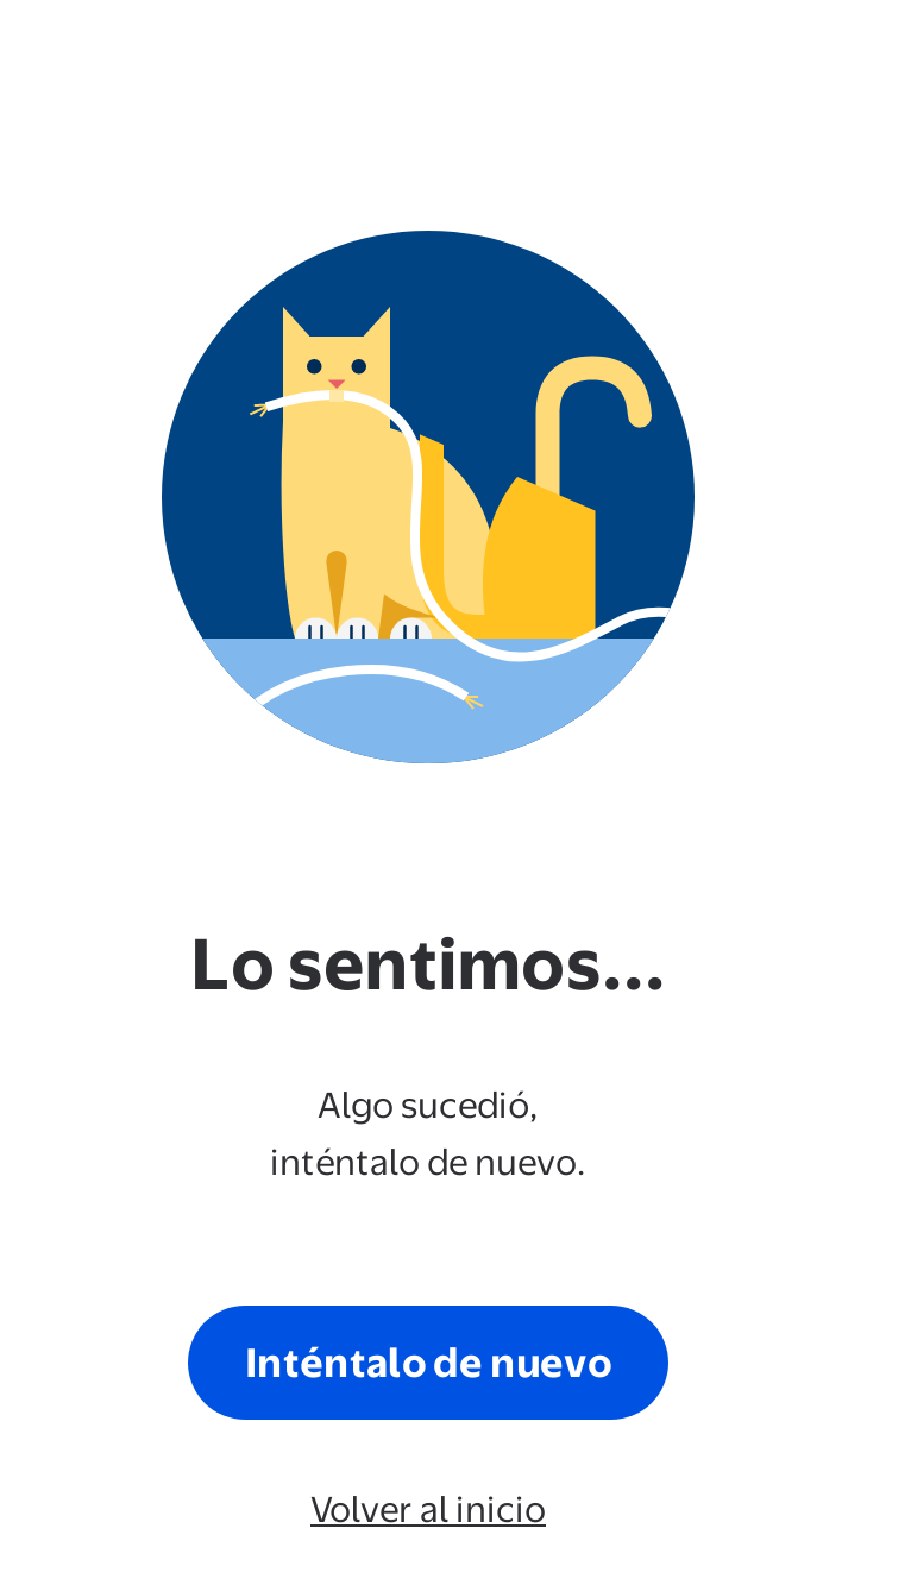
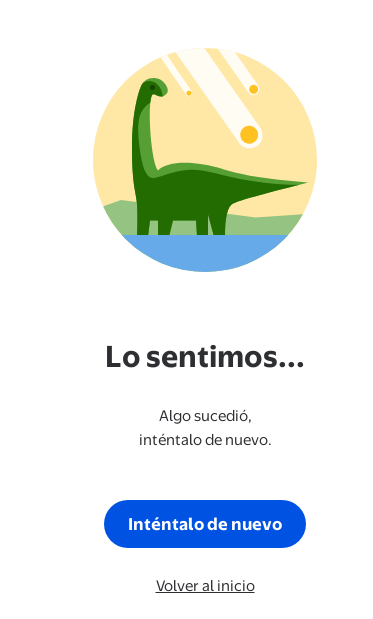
- [image]
+ [image]
